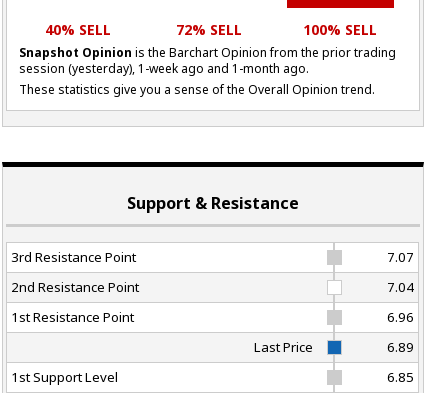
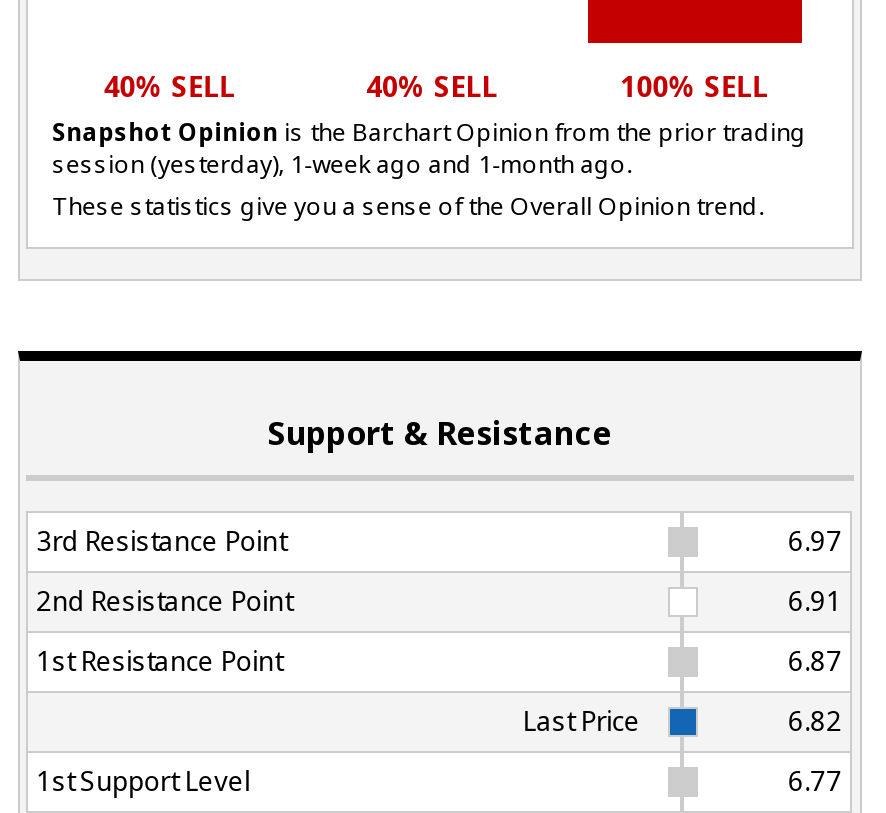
- 72% SELL
+ 40% SELL

- 7.07
+ 6.97

- 7.04
+ 6.91

- 6.96
+ 6.87

- 6.89
+ 6.82

- 6.85
+ 6.77
